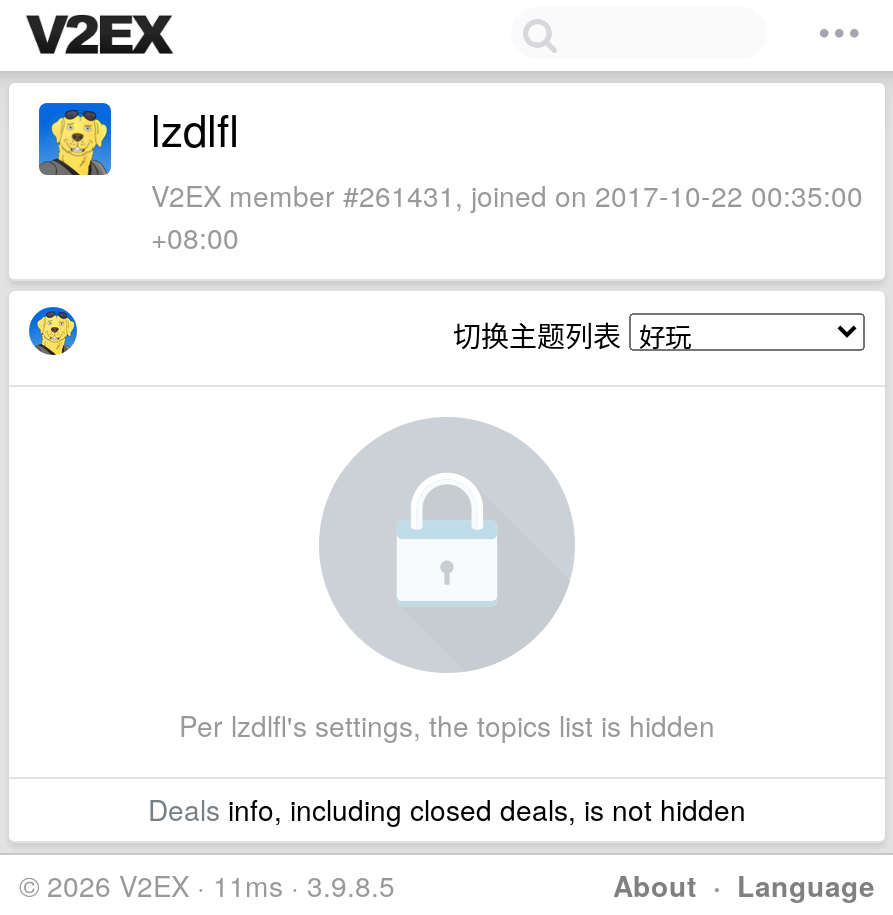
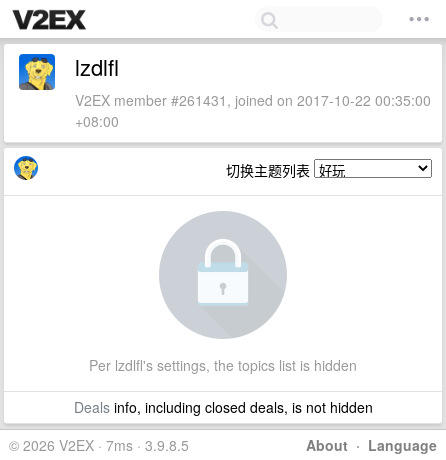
- © 2026 V2EX · 11ms · 3.9.8.5
+ © 2026 V2EX · 7ms · 3.9.8.5
